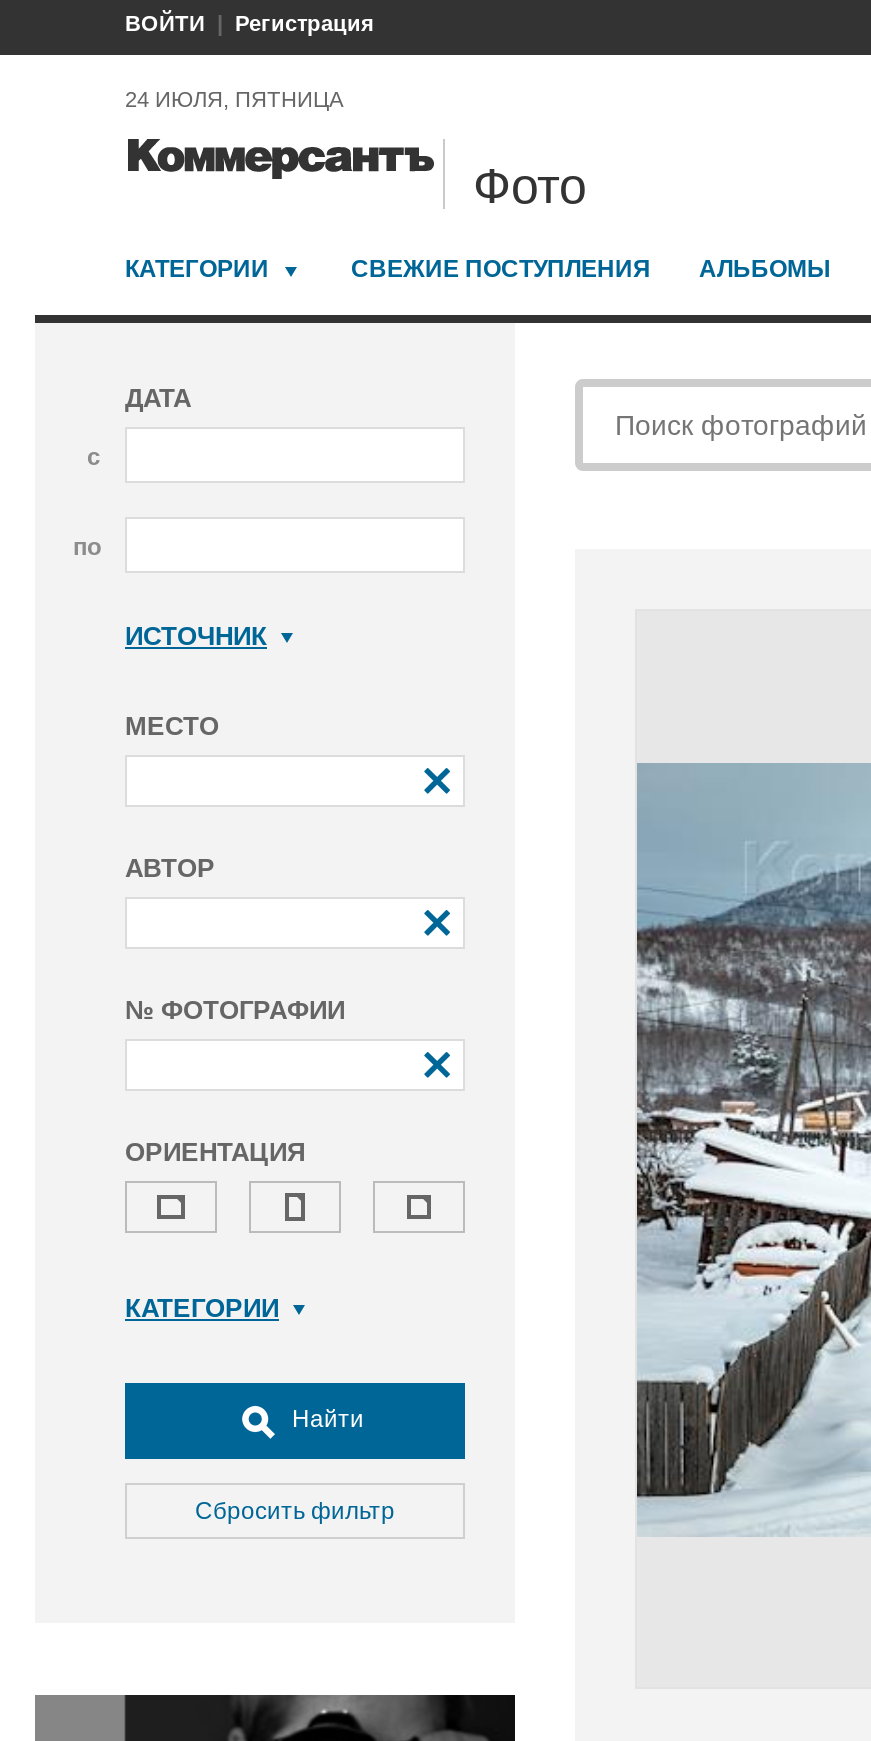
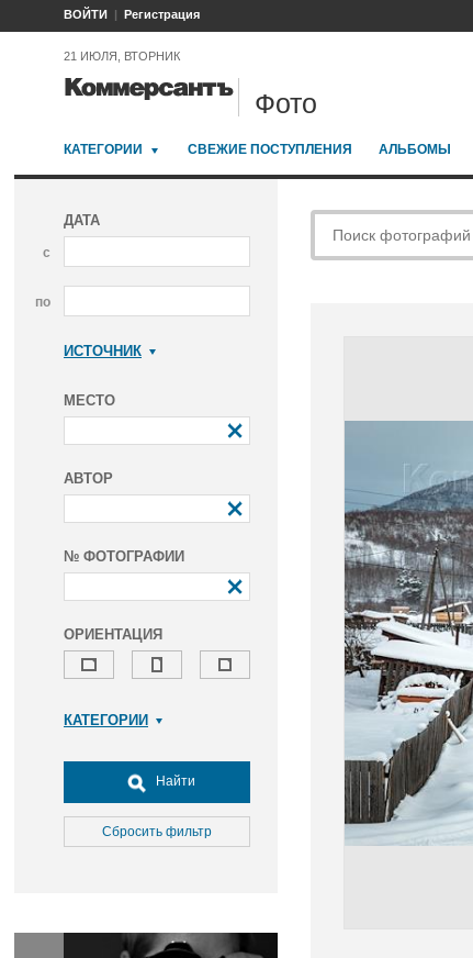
- 24 ИЮЛЯ, ПЯТНИЦА
+ 21 ИЮЛЯ, ВТОРНИК
